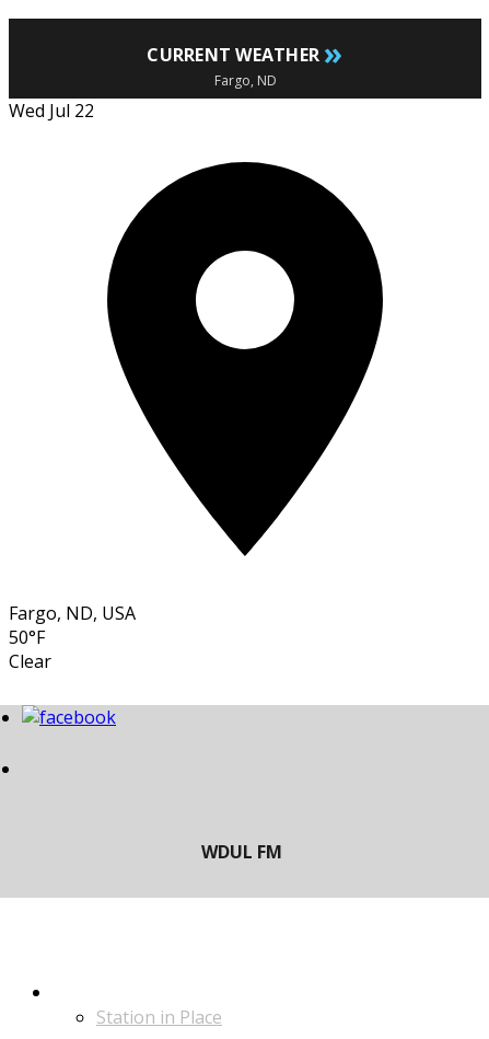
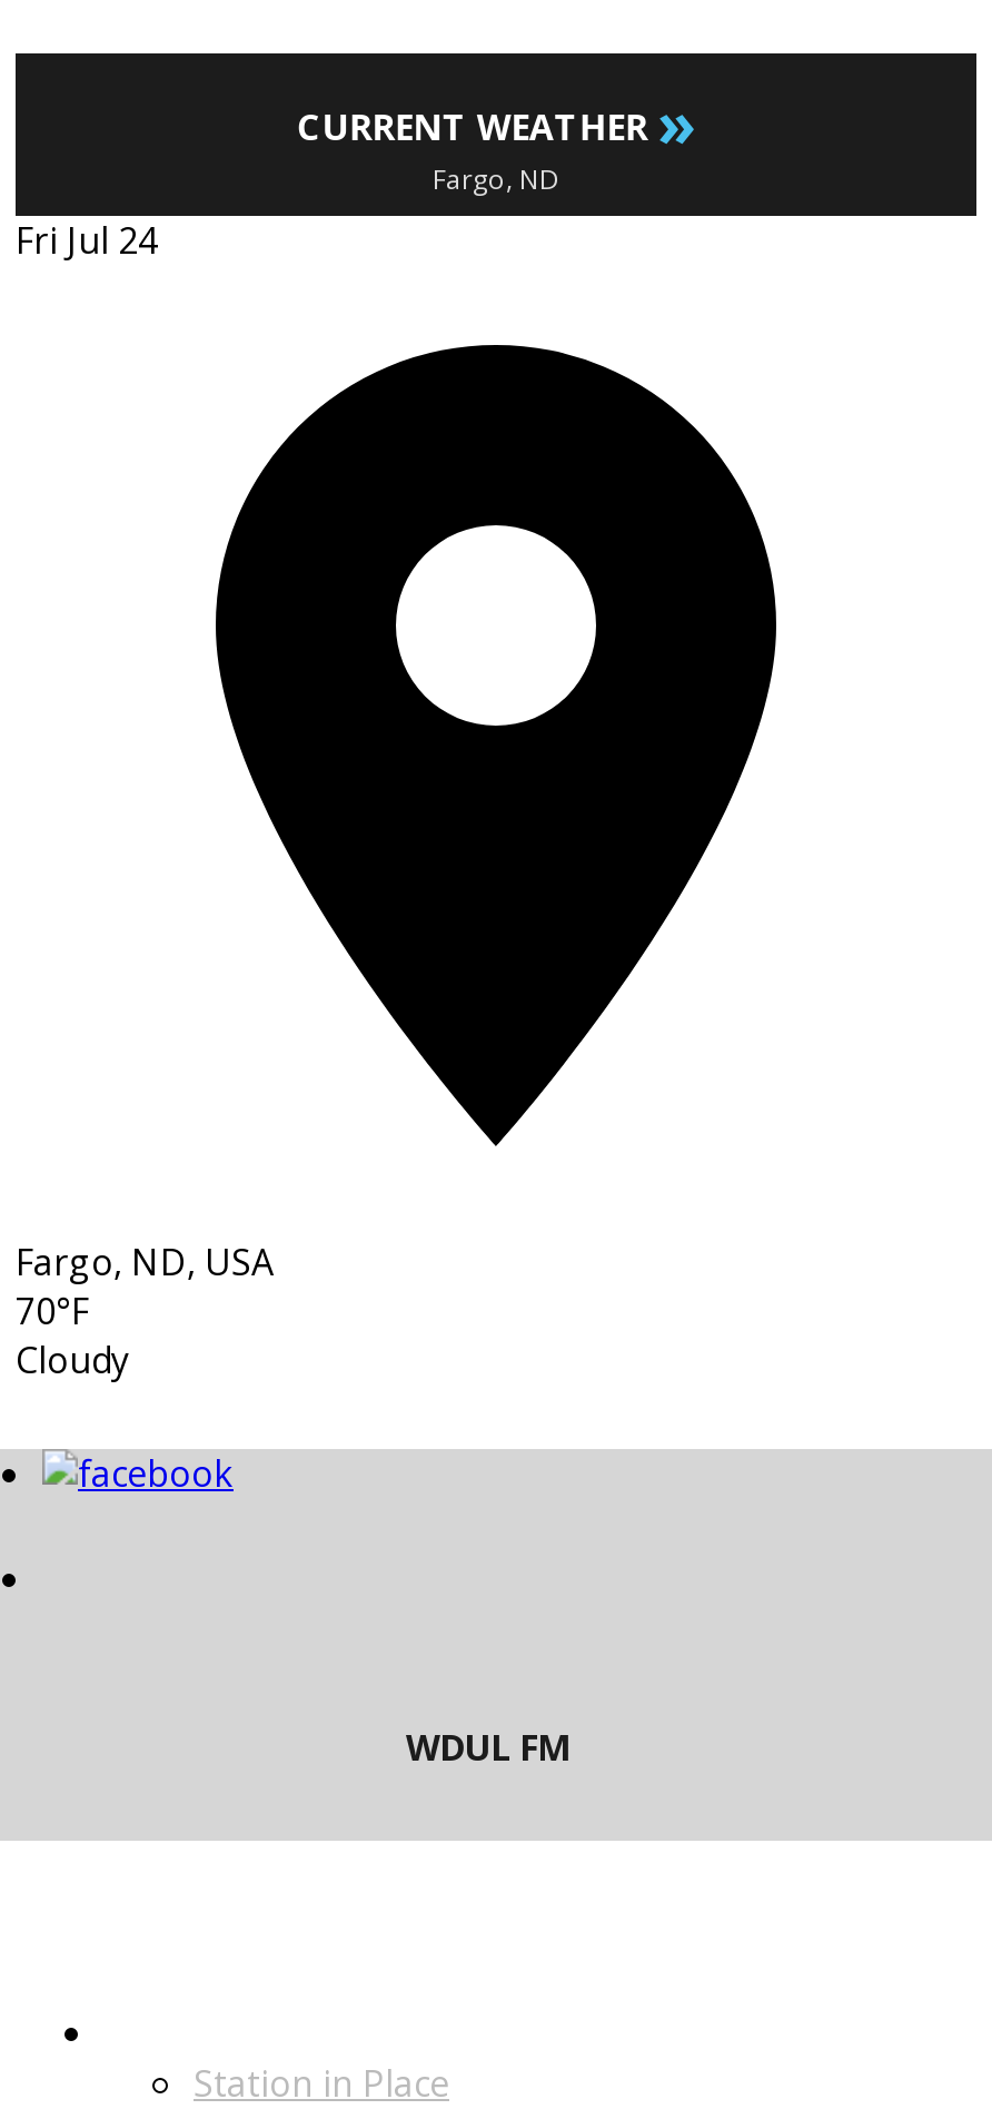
- Wed Jul 22
+ Fri Jul 24

- 50°F
- Clear
+ 70°F
+ Cloudy
